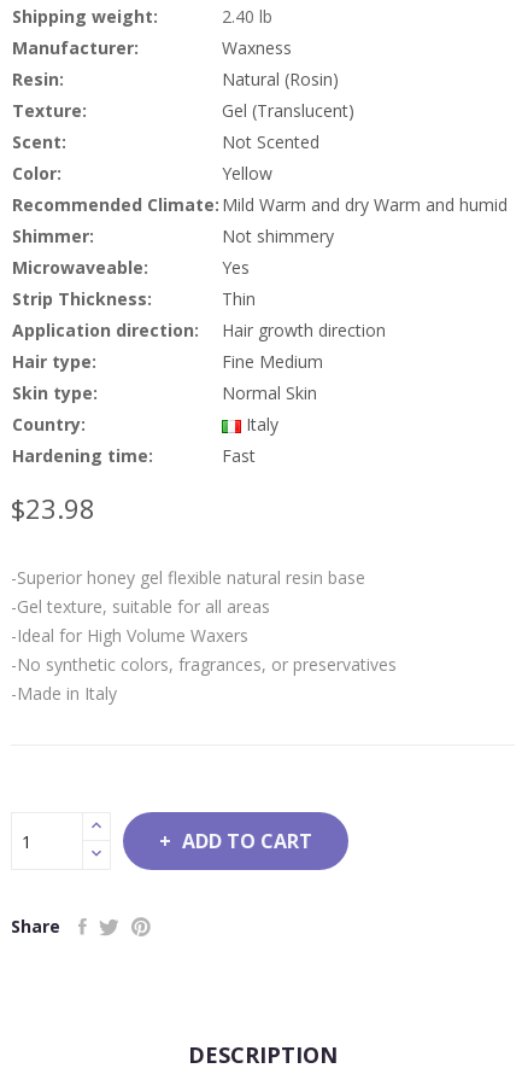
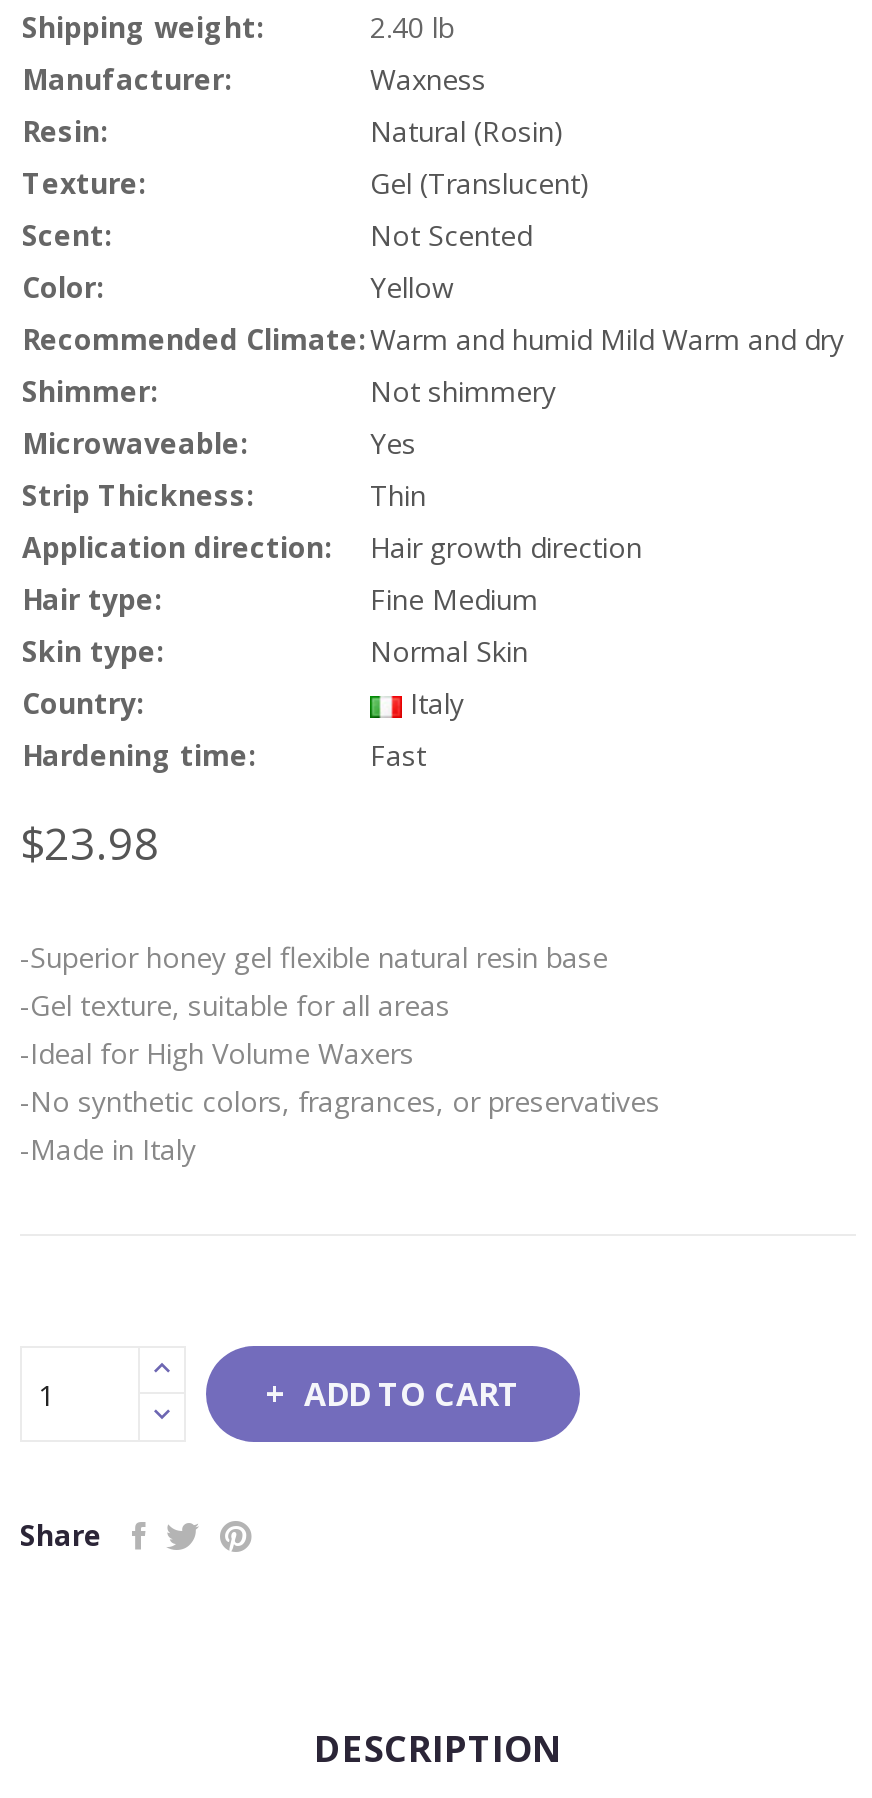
- Recommended Climate: Mild Warm and dry Warm and humid
+ Recommended Climate: Warm and humid Mild Warm and dry
